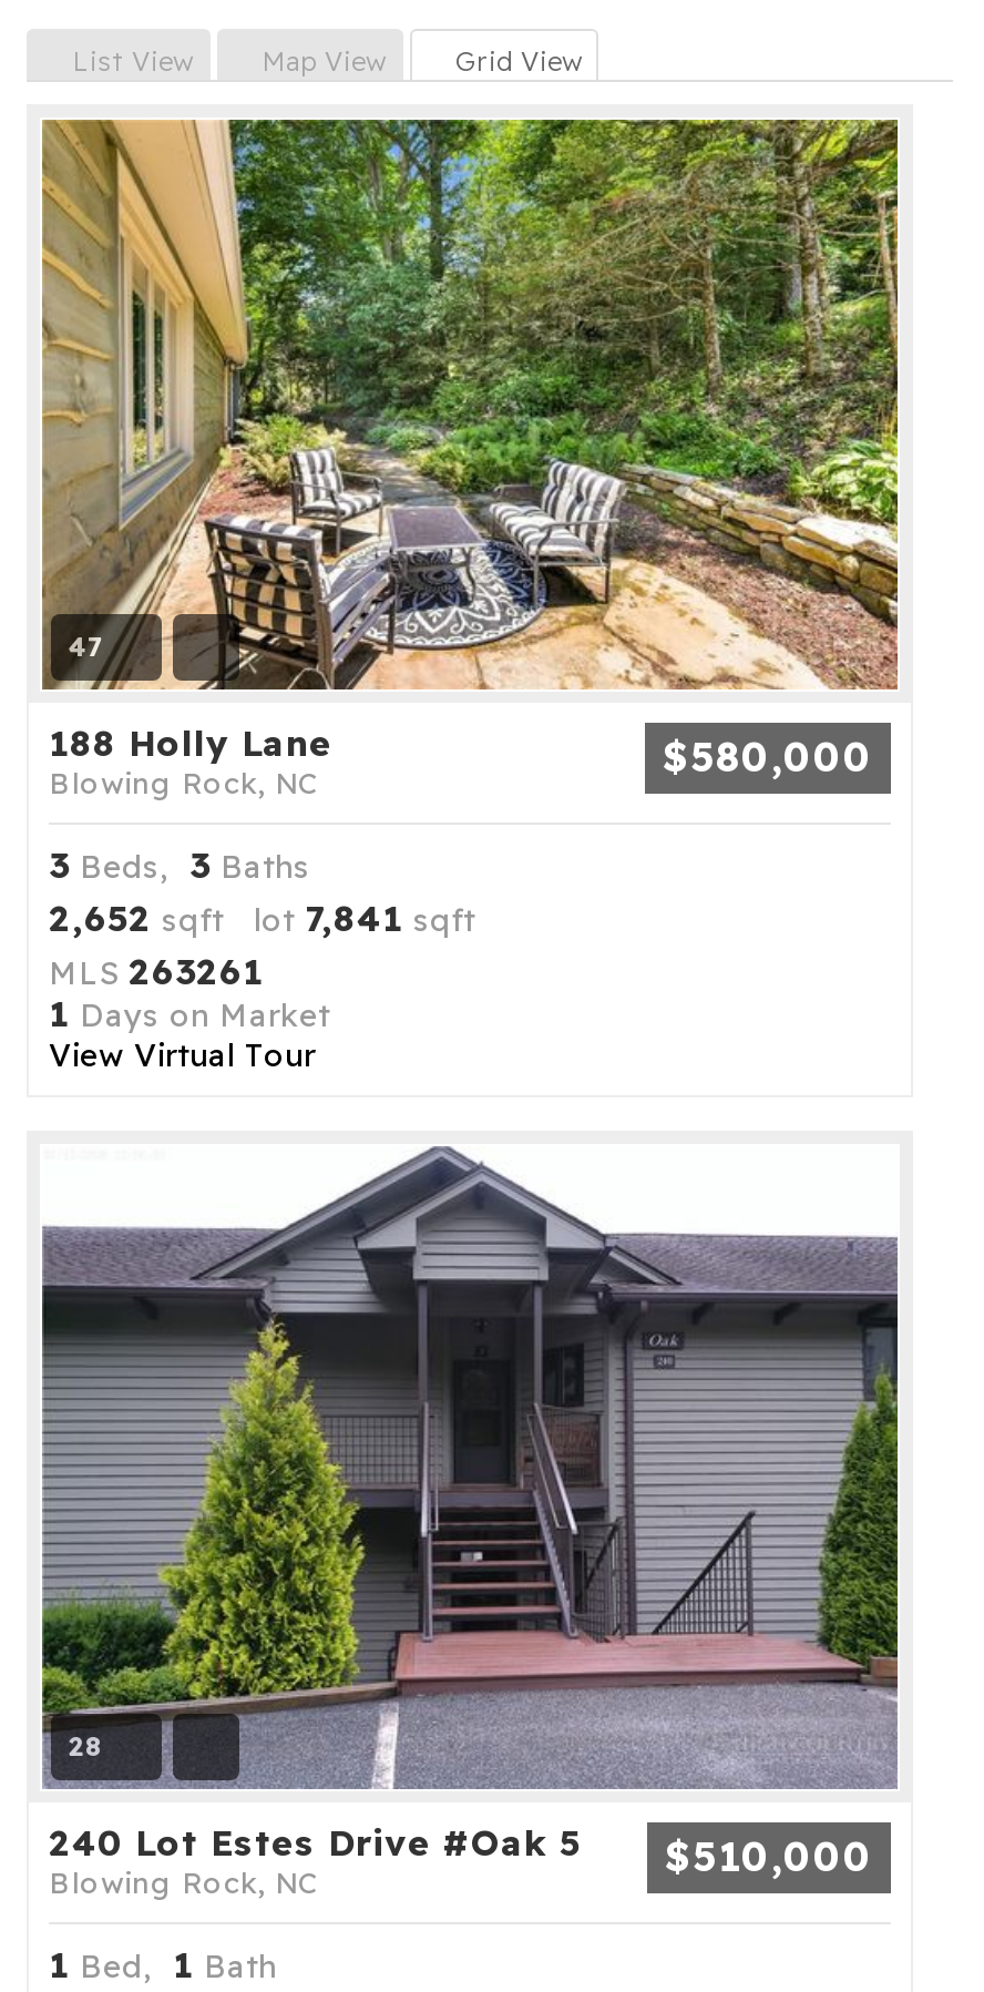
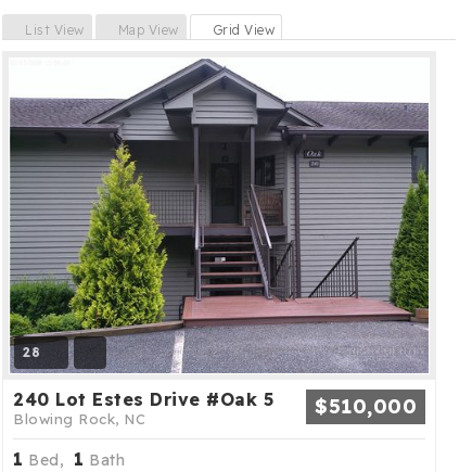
- [image]
- 47
- 188 Holly Lane
- Blowing Rock, NC
- $580,000
- 3 Beds, 3 Baths
- 2,652 sqft lot 7,841 sqft
- MLS 263261
- 1 Days on Market
- View Virtual Tour
